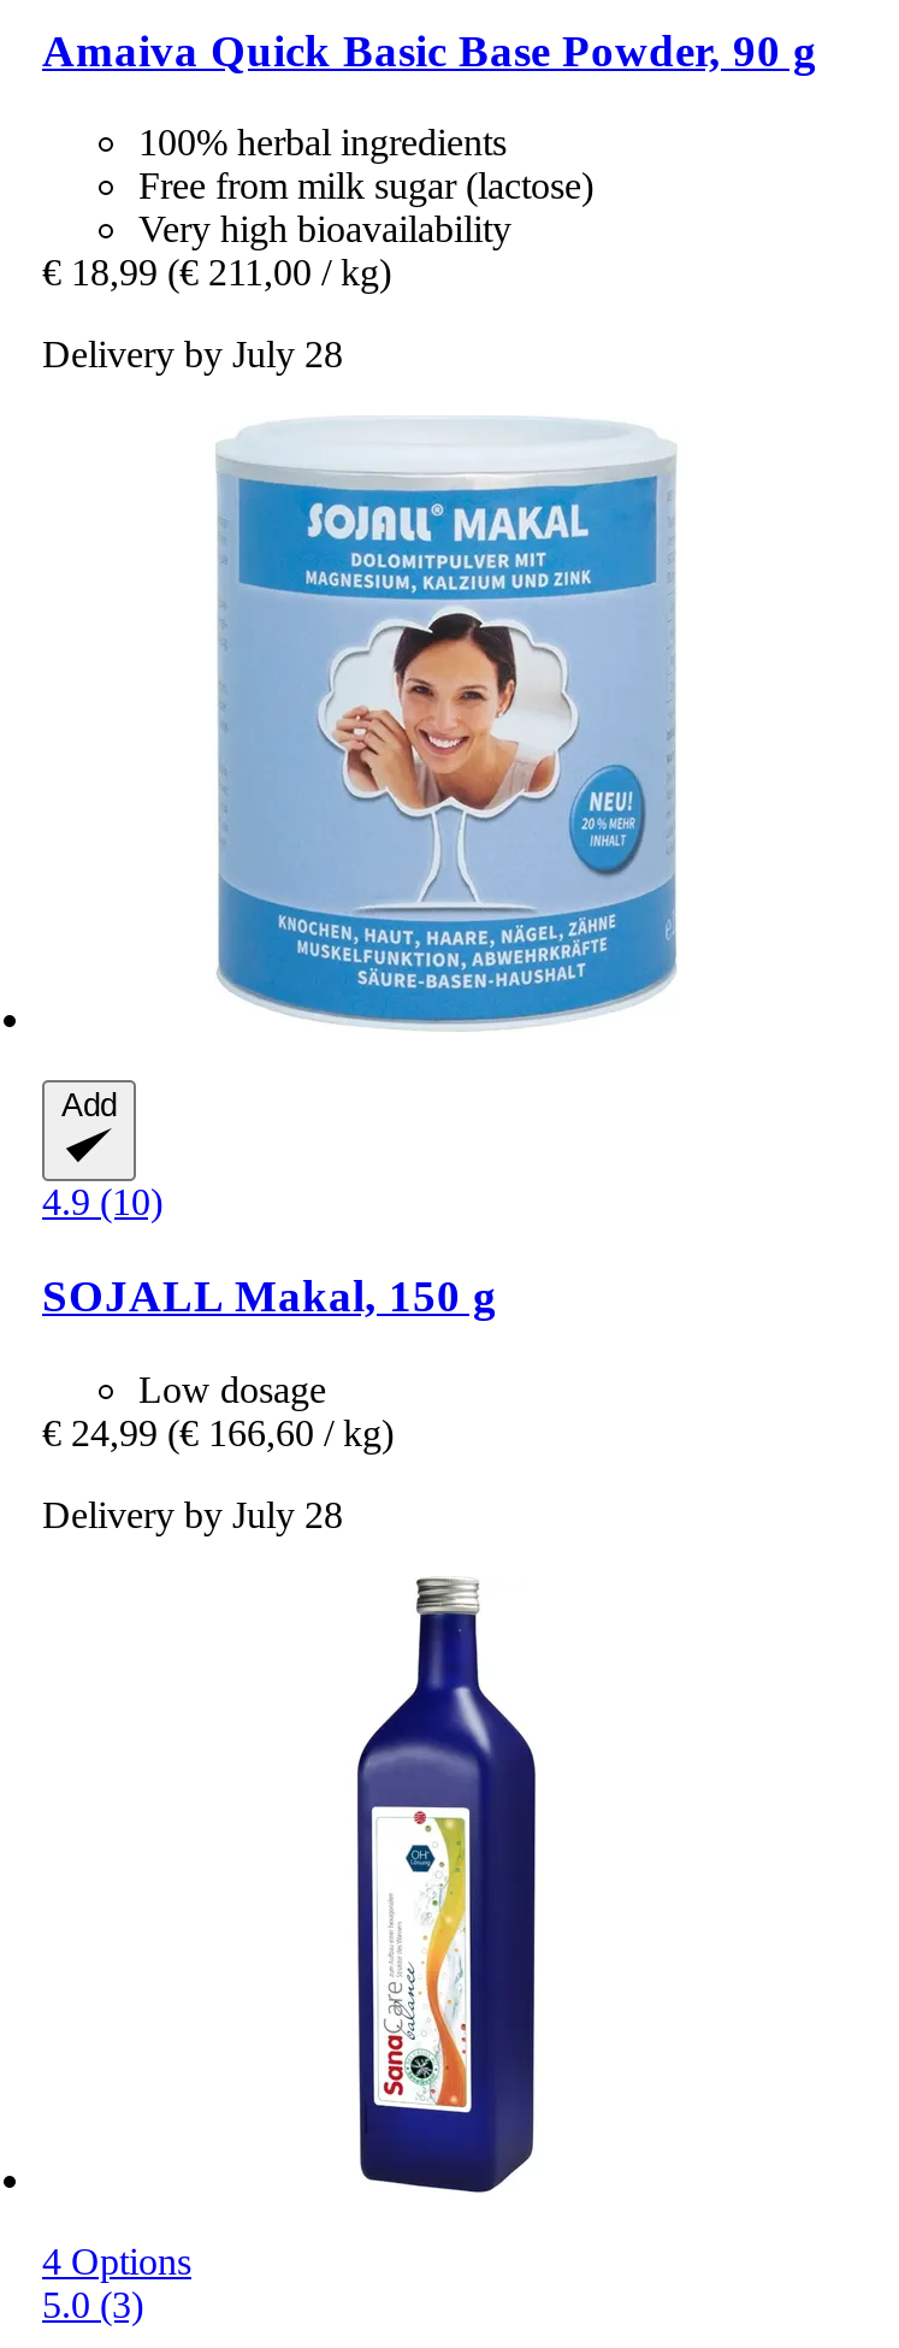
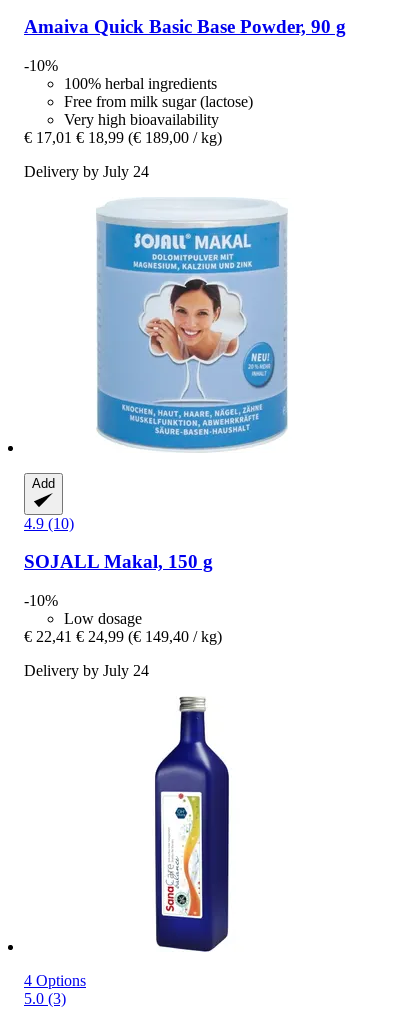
+ -10%

- € 18,99 (€ 211,00 / kg)
+ € 17,01 € 18,99 (€ 189,00 / kg)

- Delivery by July 28
+ Delivery by July 24

+ -10%

- € 24,99 (€ 166,60 / kg)
+ € 22,41 € 24,99 (€ 149,40 / kg)

- Delivery by July 28
+ Delivery by July 24
